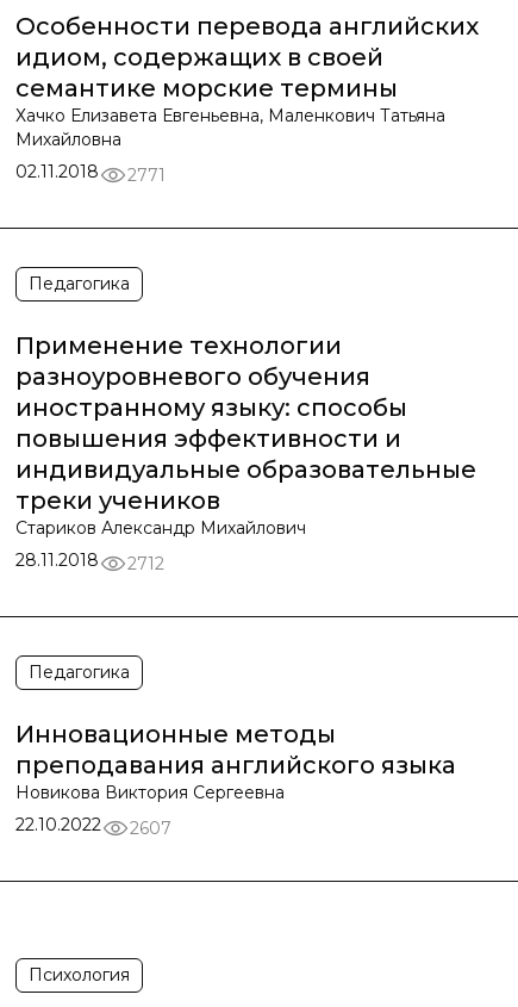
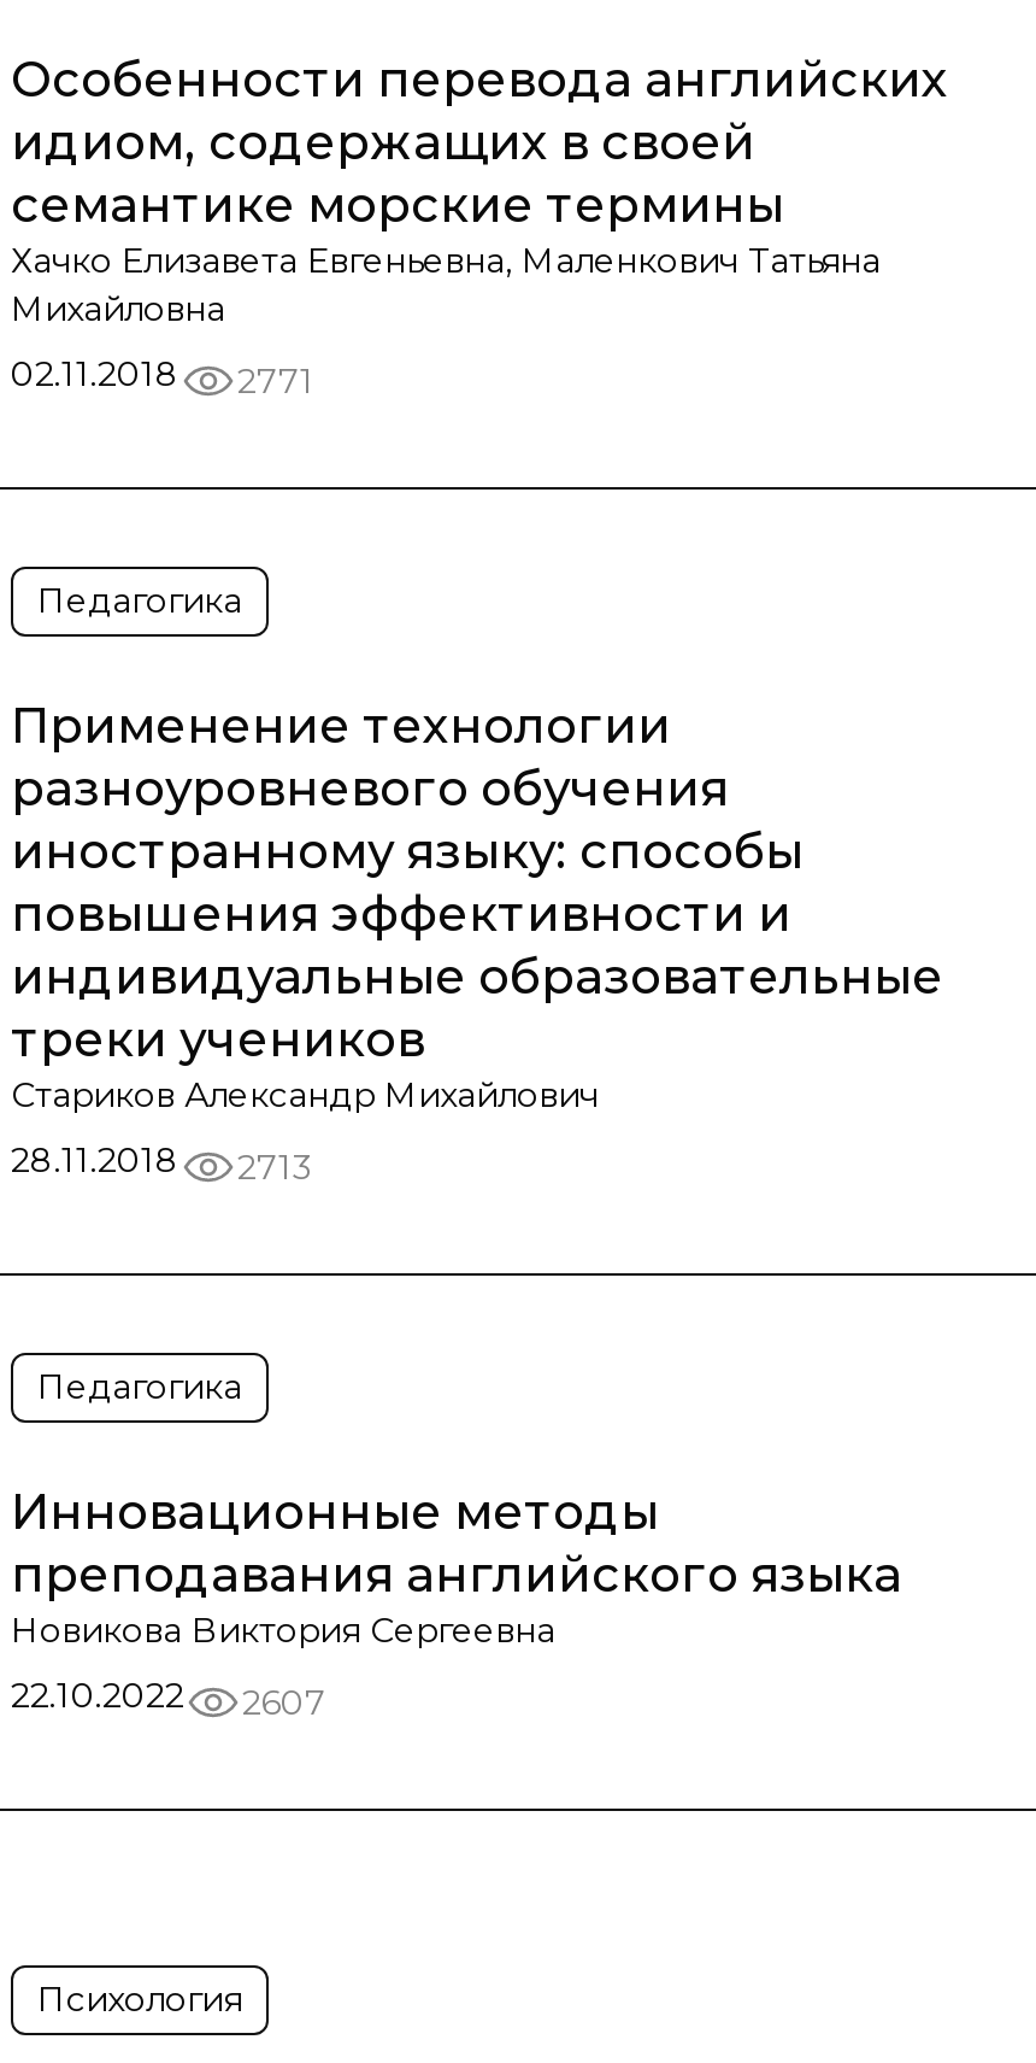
- 28.11.2018 2712
+ 28.11.2018 2713
